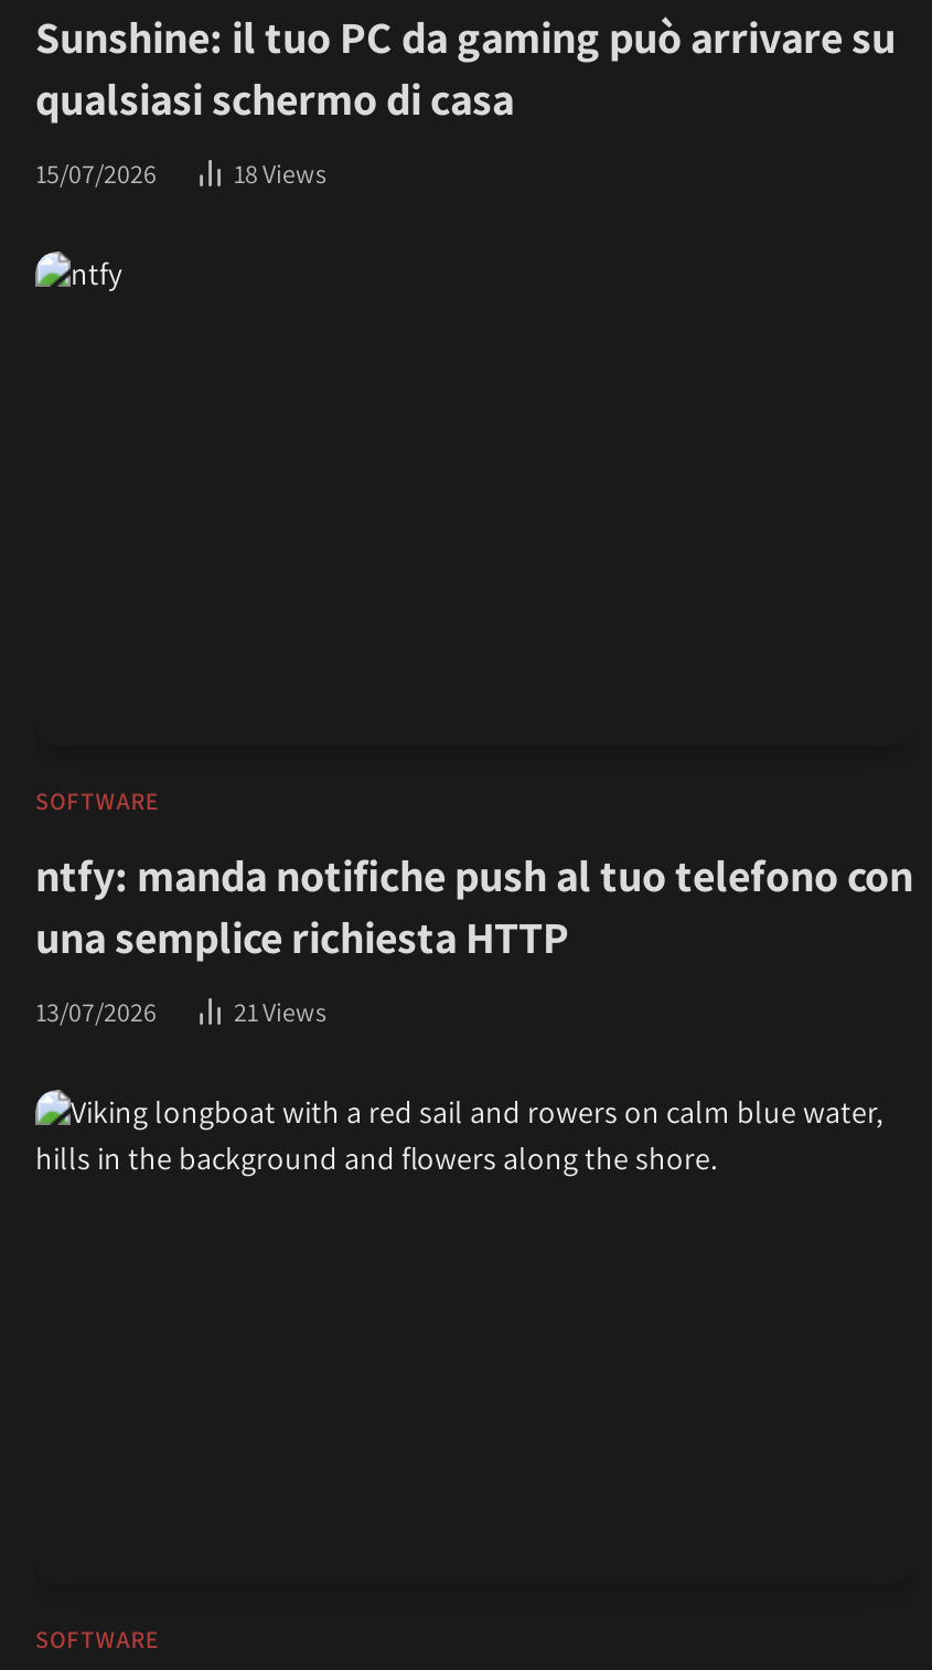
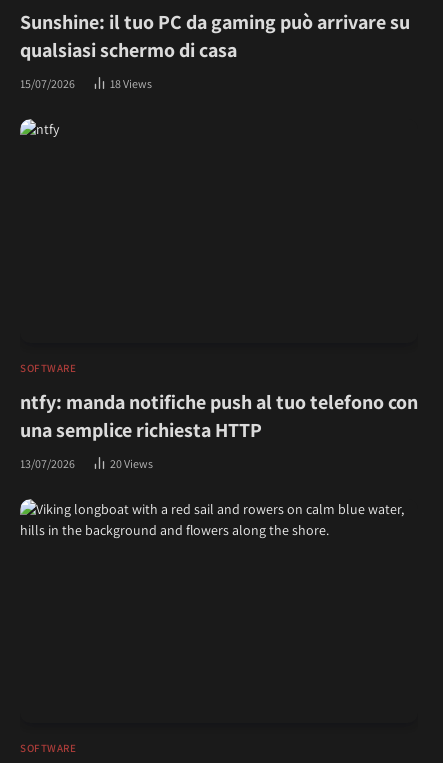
- 21Views
+ 20Views
